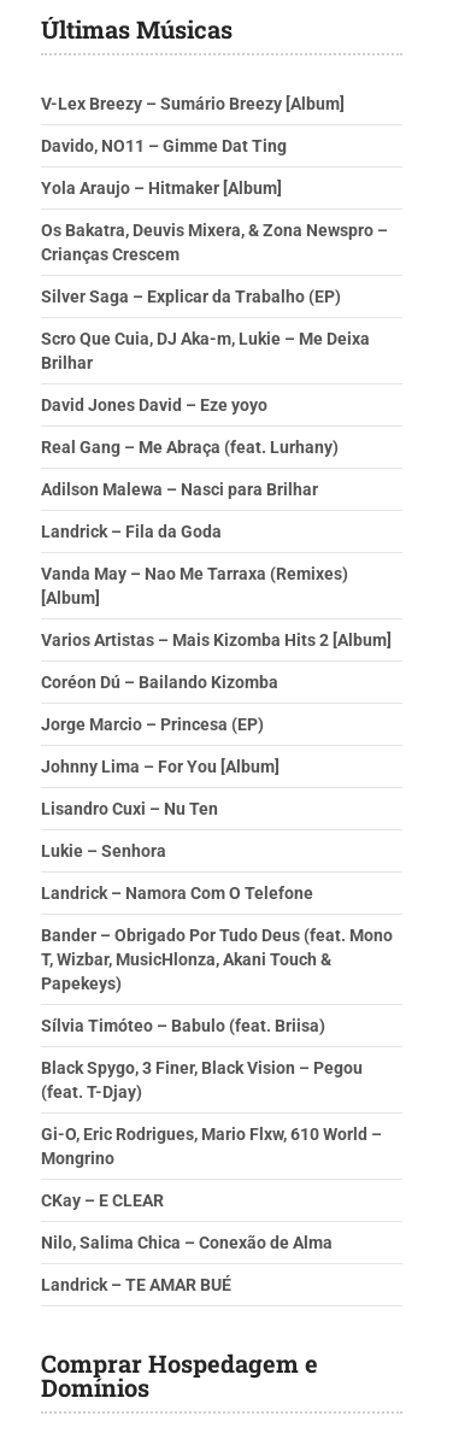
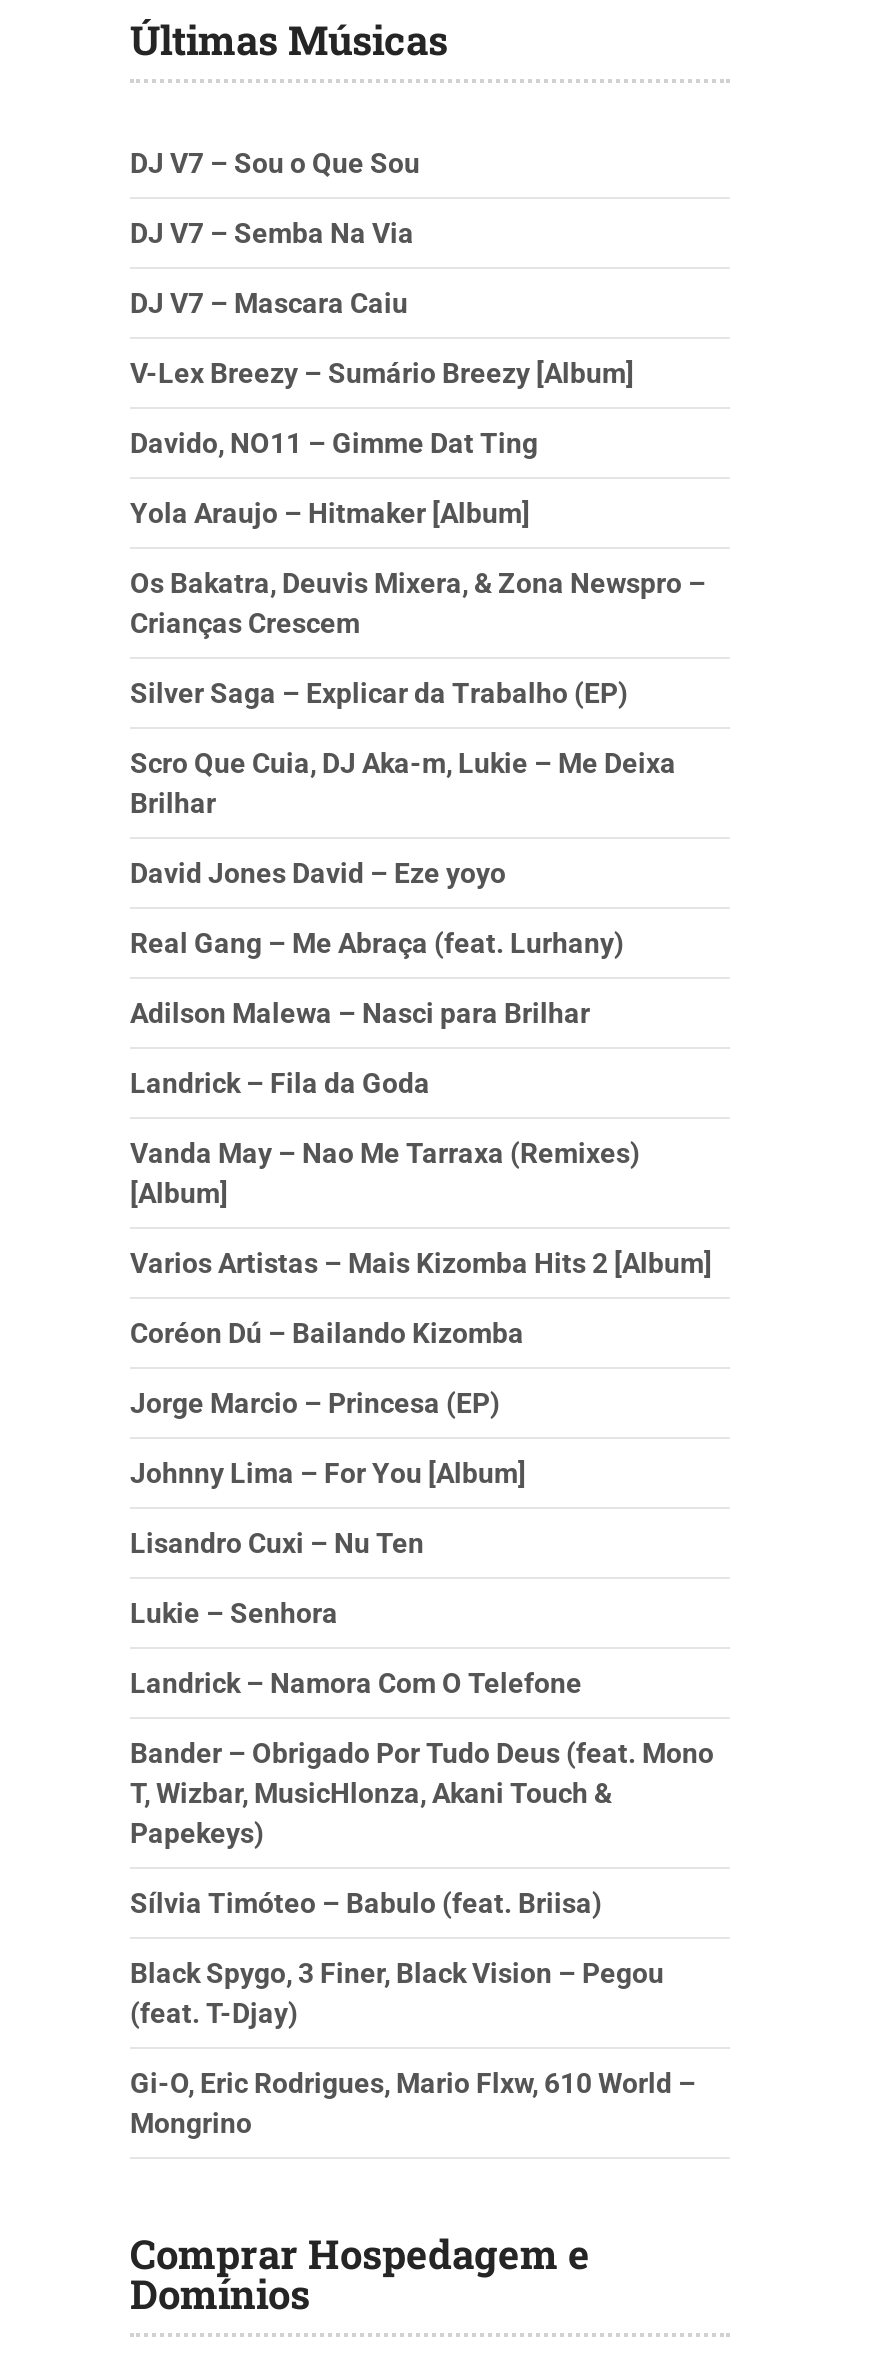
+ DJ V7 – Sou o Que Sou
+ DJ V7 – Semba Na Via
+ DJ V7 – Mascara Caiu

moved down: V-Lex Breezy – Sumário Breezy [Album] | Davido, NO11 – Gimme Dat Ting | Yola Araujo – Hitmaker [Album] | ... | Gi-O, Eric Rodrigues, Mario Flxw, 610 World – | Mongrino

- CKay – E CLEAR
- Nilo, Salima Chica – Conexão de Alma
- Landrick – TE AMAR BUÉ
